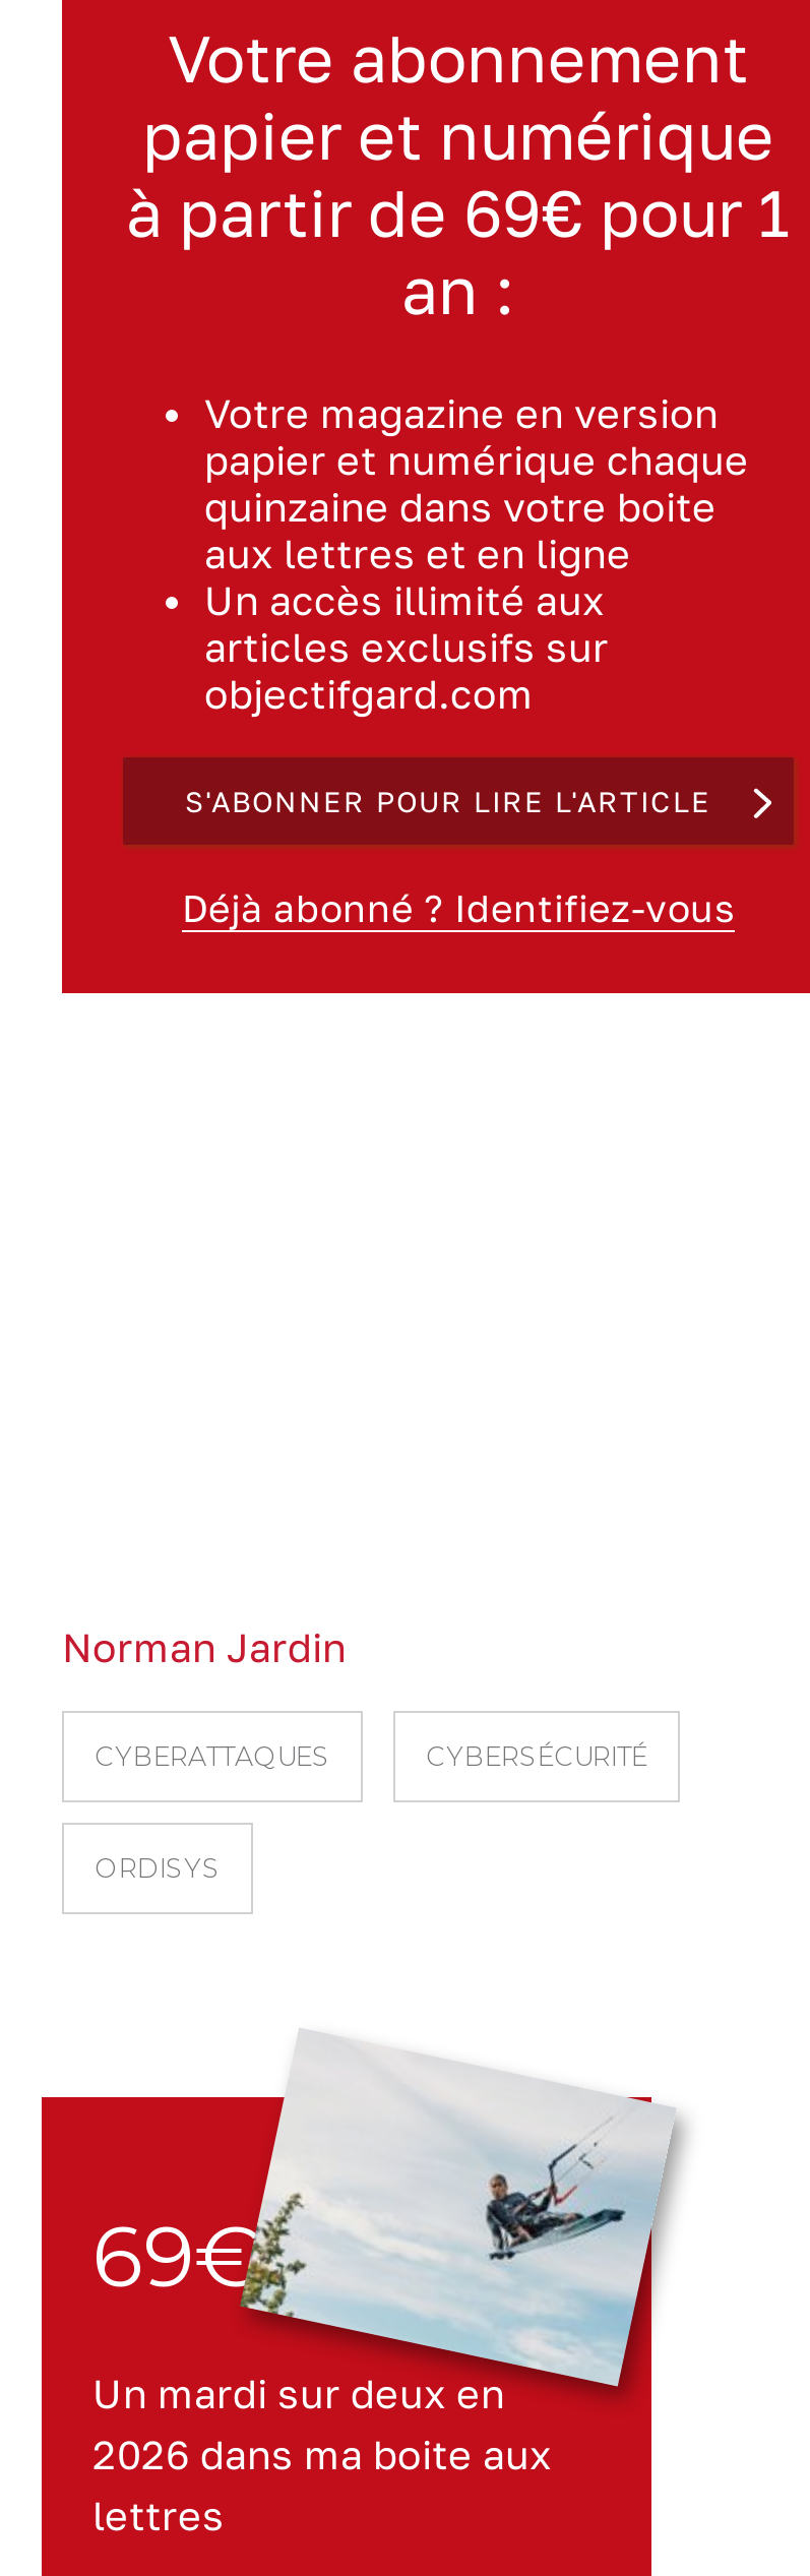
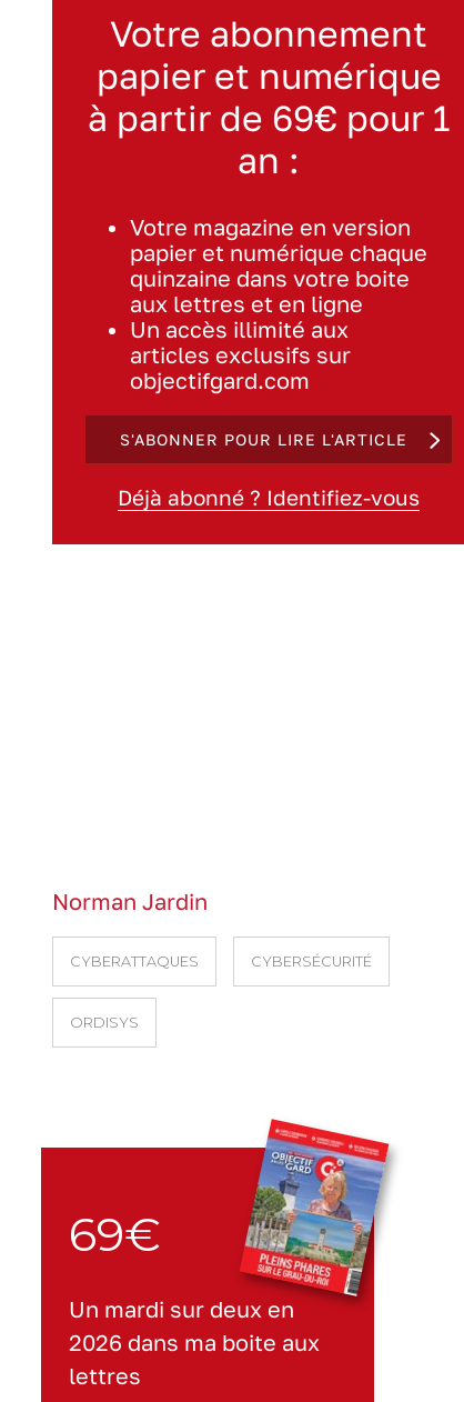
- [image]
+ [image]
